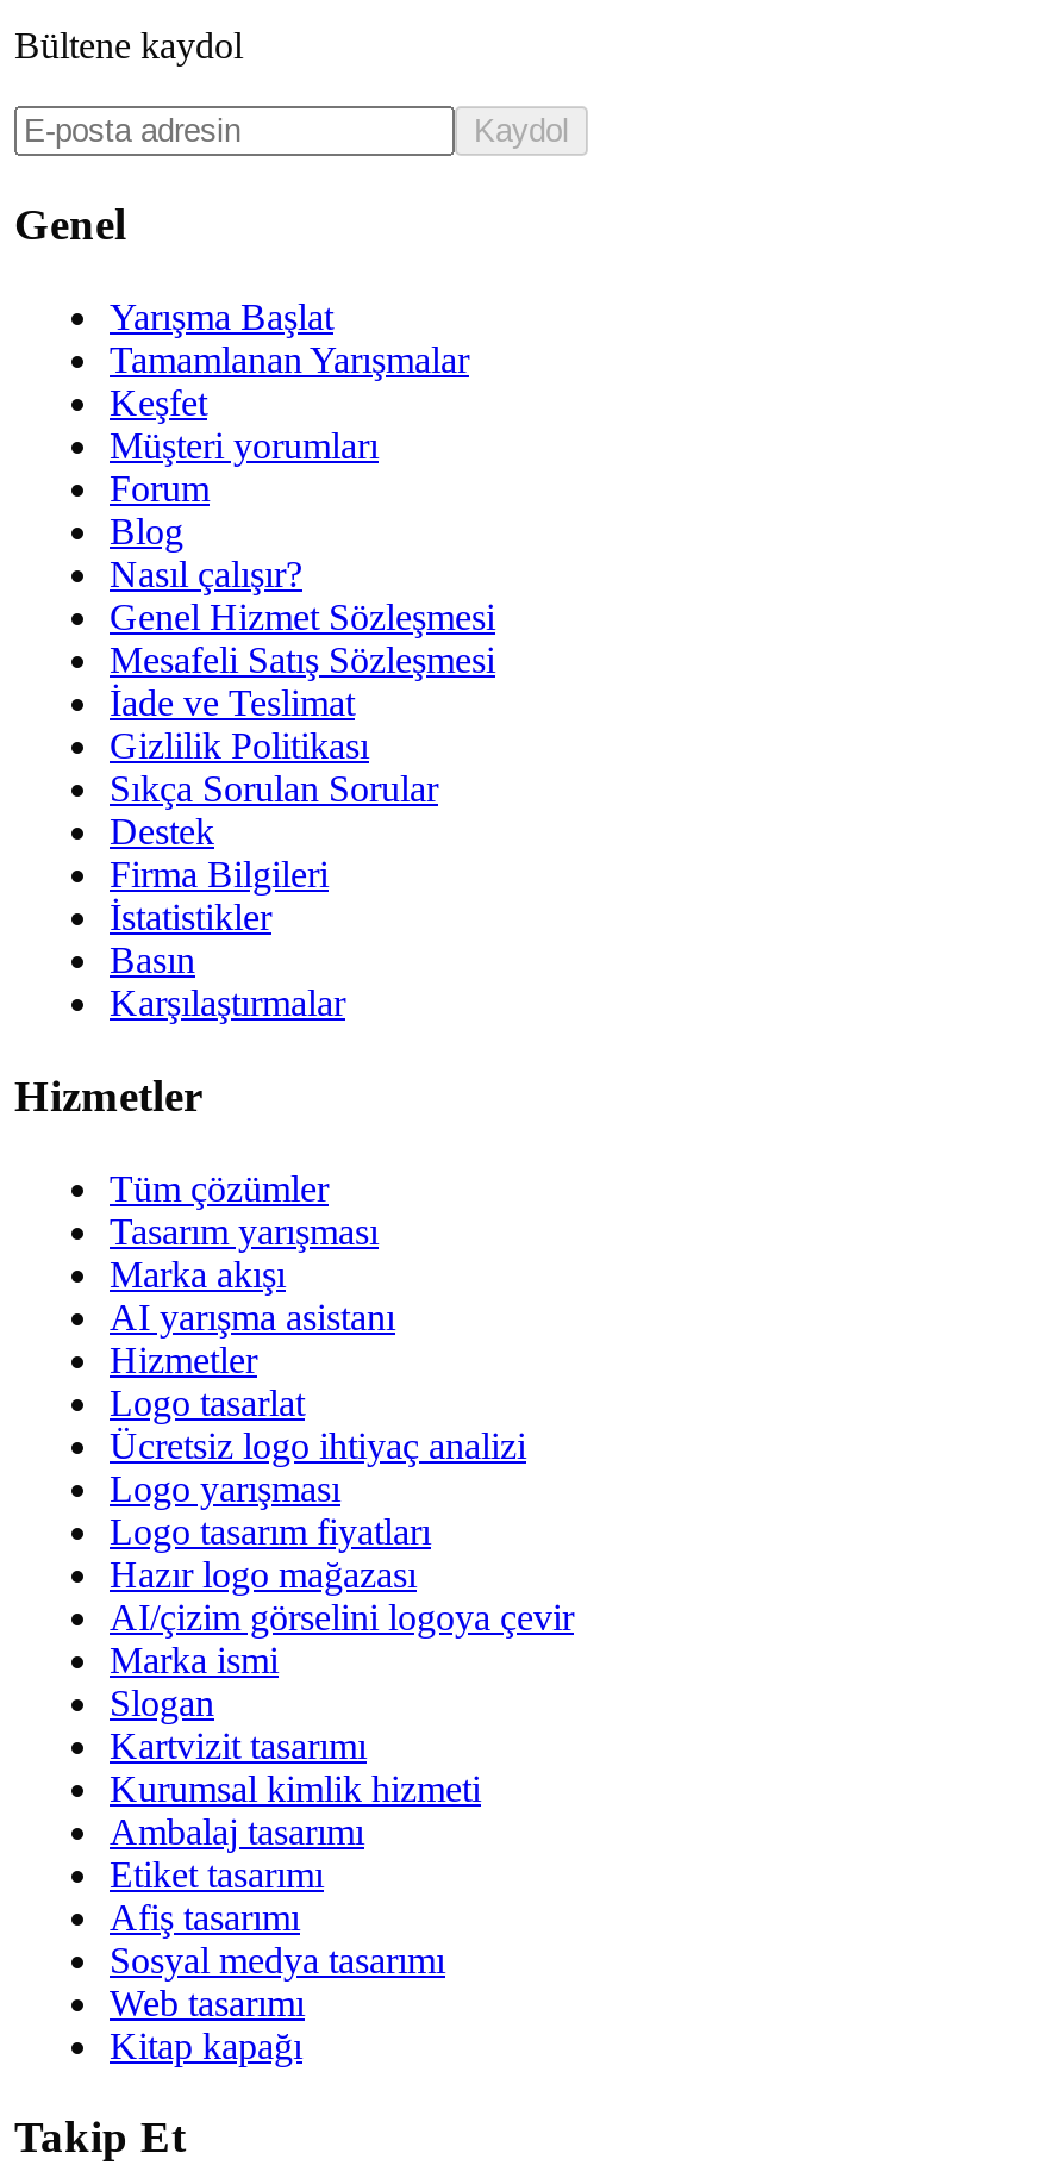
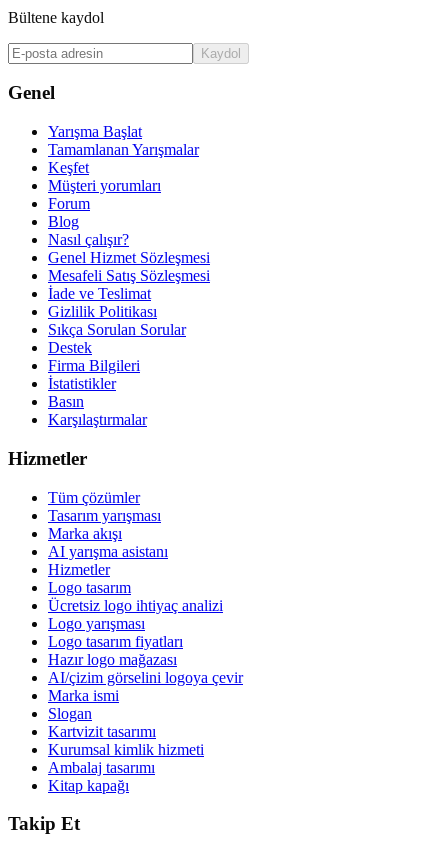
- Logo tasarlat
+ Logo tasarım

- Etiket tasarımı
- Afiş tasarımı
- Sosyal medya tasarımı
- Web tasarımı
